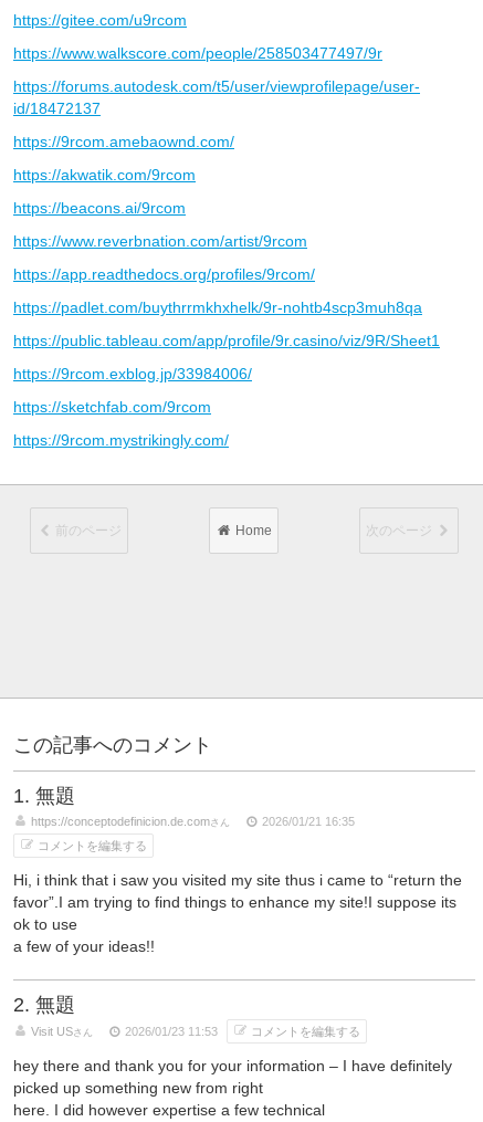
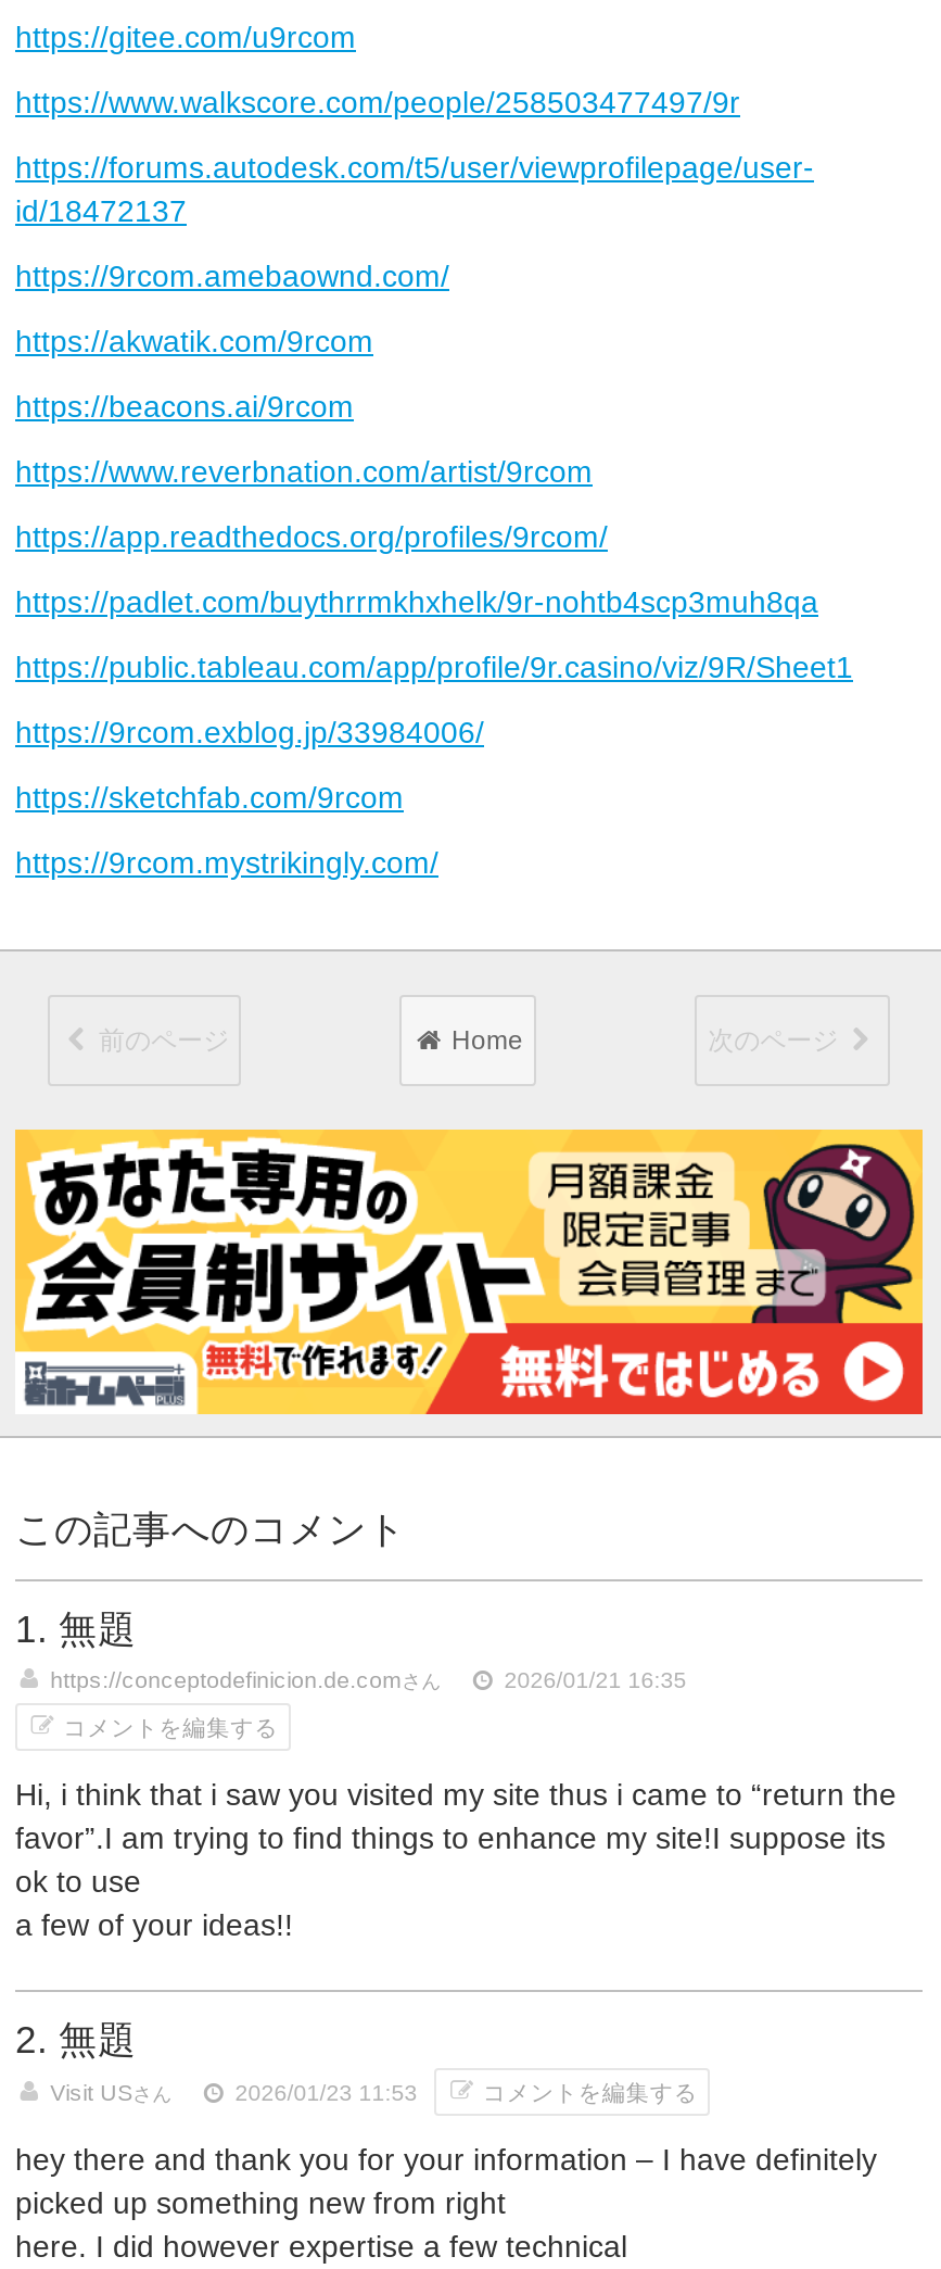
+ [image]
